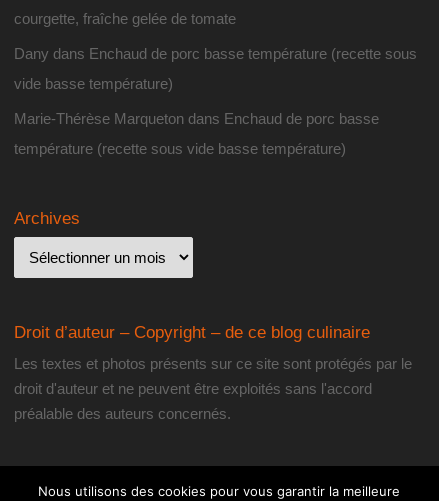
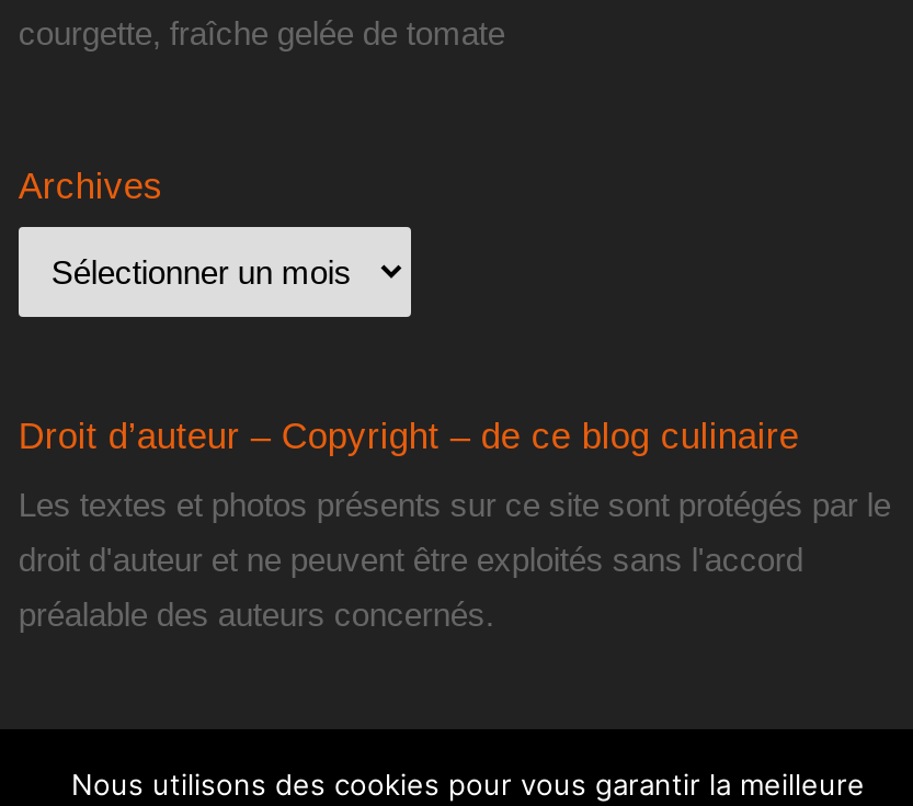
- Dany dans Enchaud de porc basse température (recette sous
- vide basse température)
- Marie-Thérèse Marqueton dans Enchaud de porc basse
- température (recette sous vide basse température)
